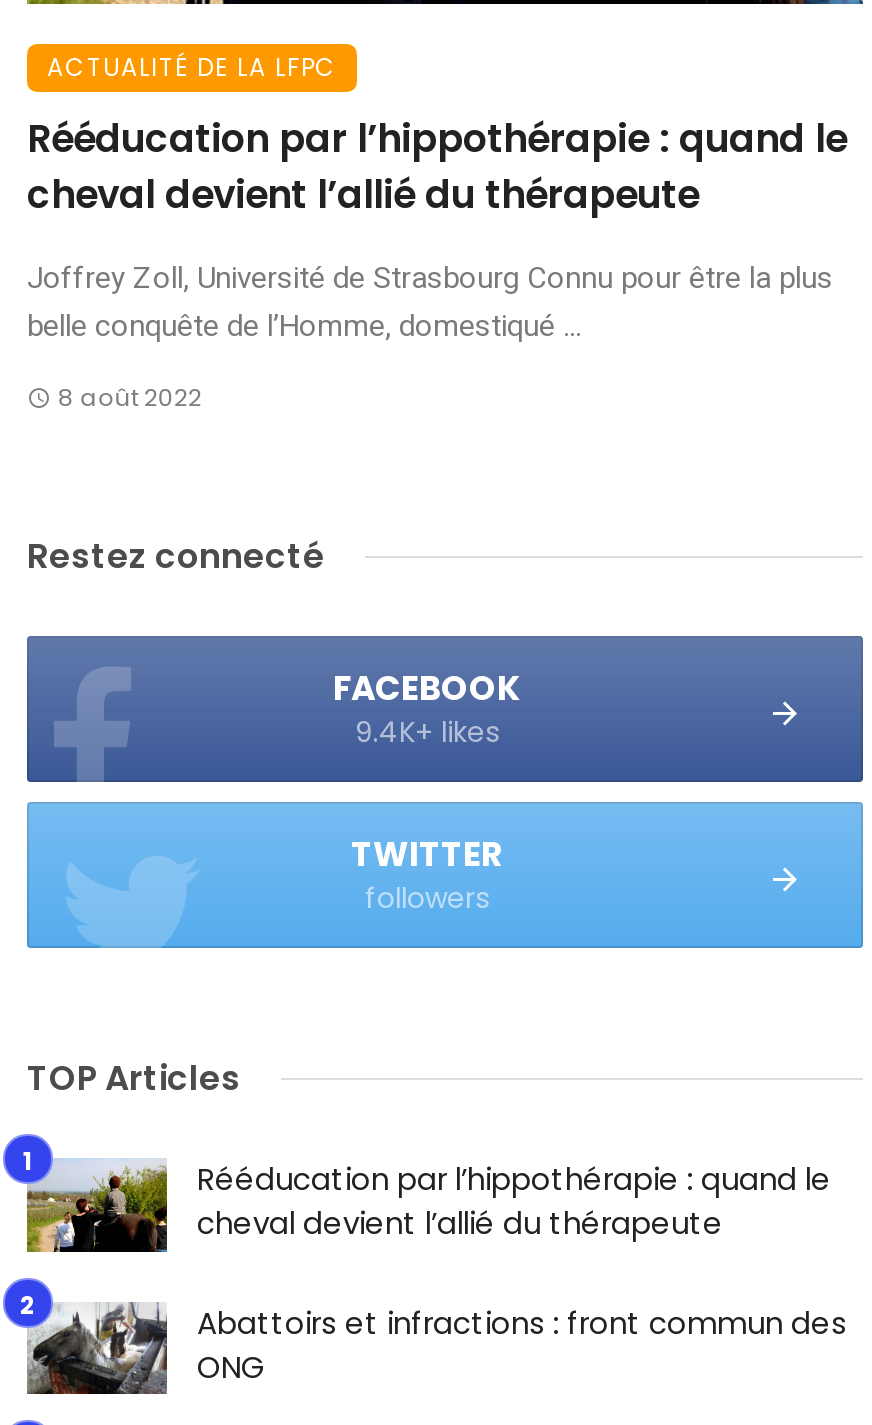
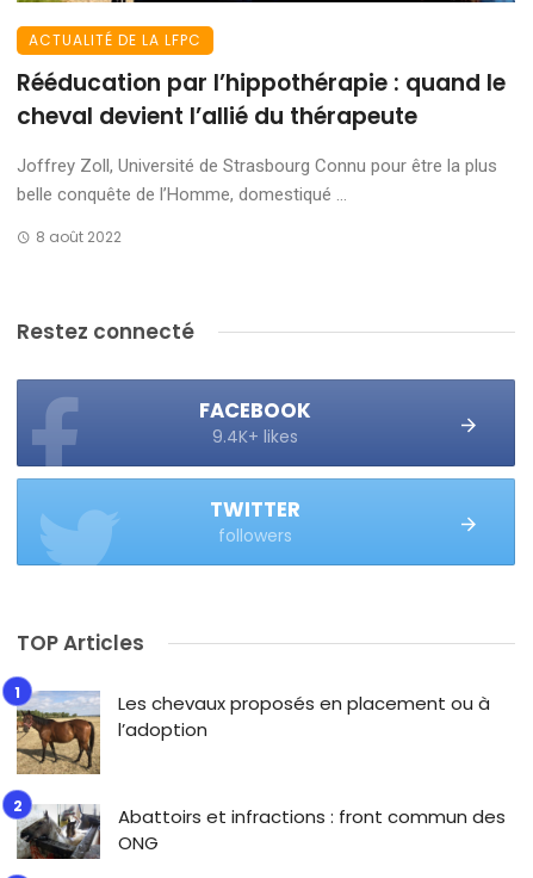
- [image]
- Rééducation par l’hippothérapie : quand le
- cheval devient l’allié du thérapeute
+ [image]
+ Les chevaux proposés en placement ou à
+ l’adoption
